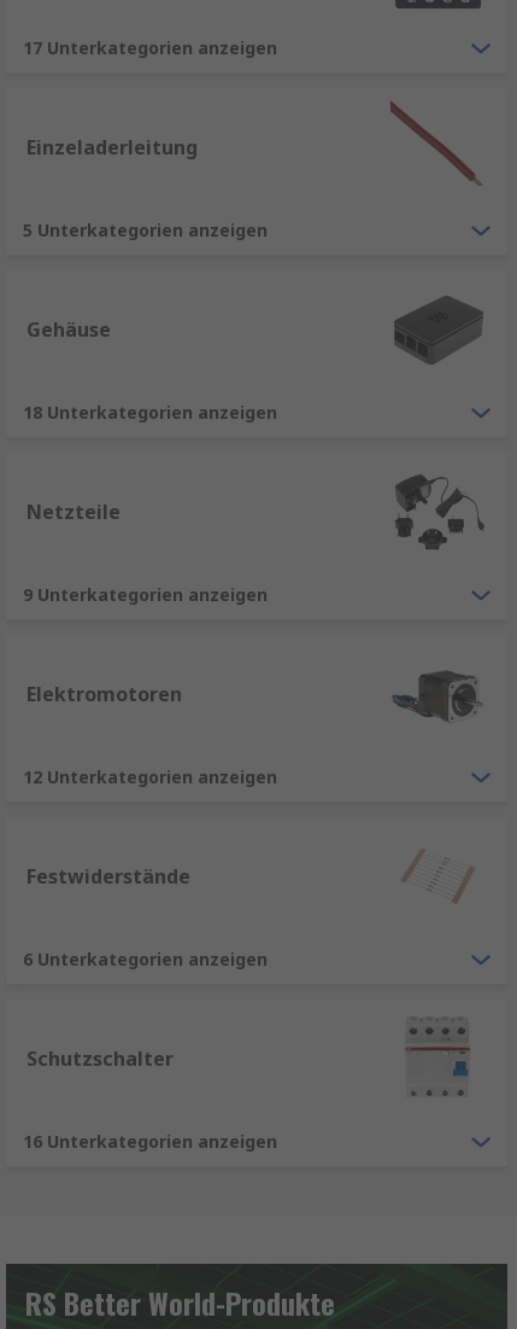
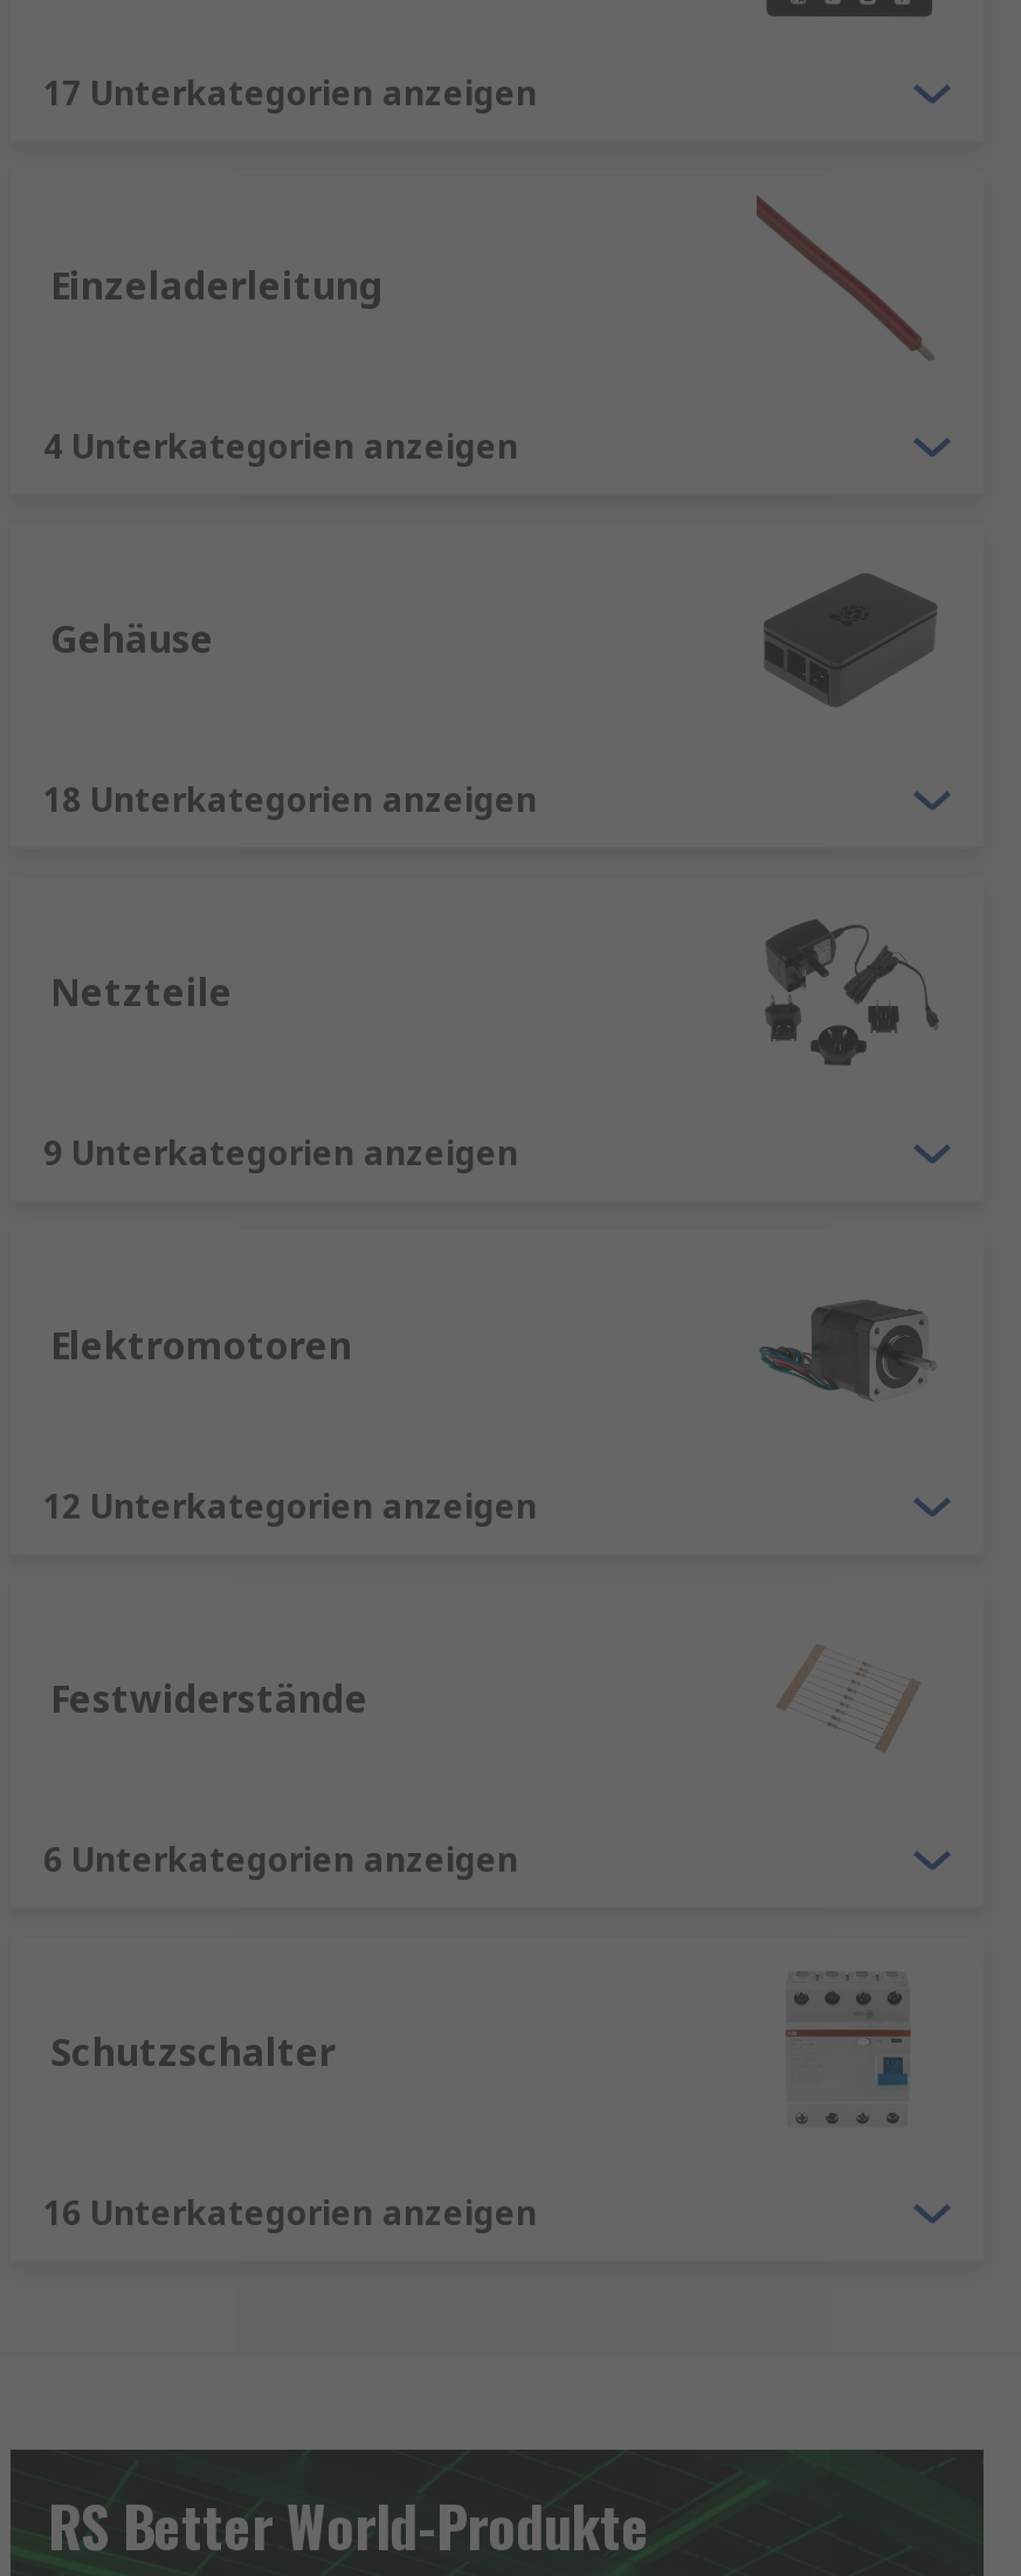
- 5 Unterkategorien anzeigen
+ 4 Unterkategorien anzeigen
